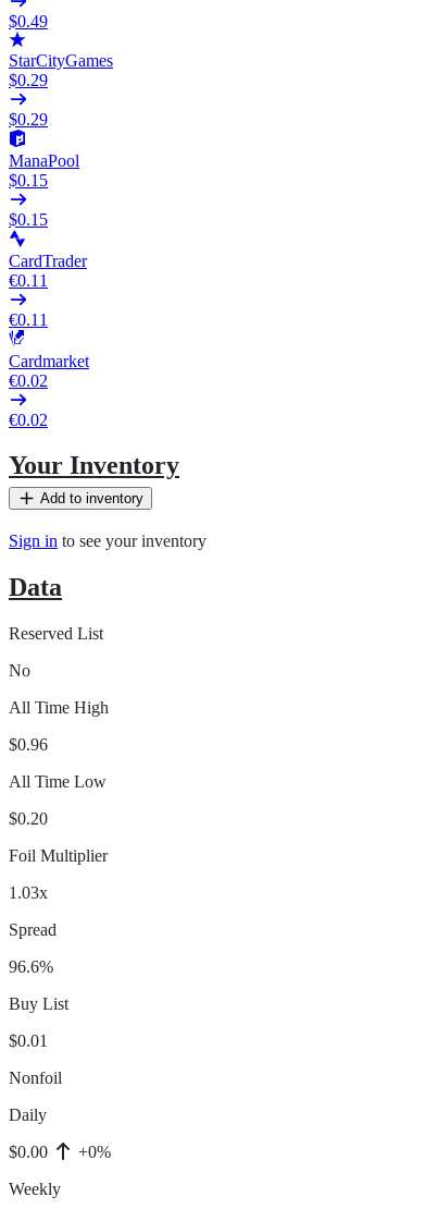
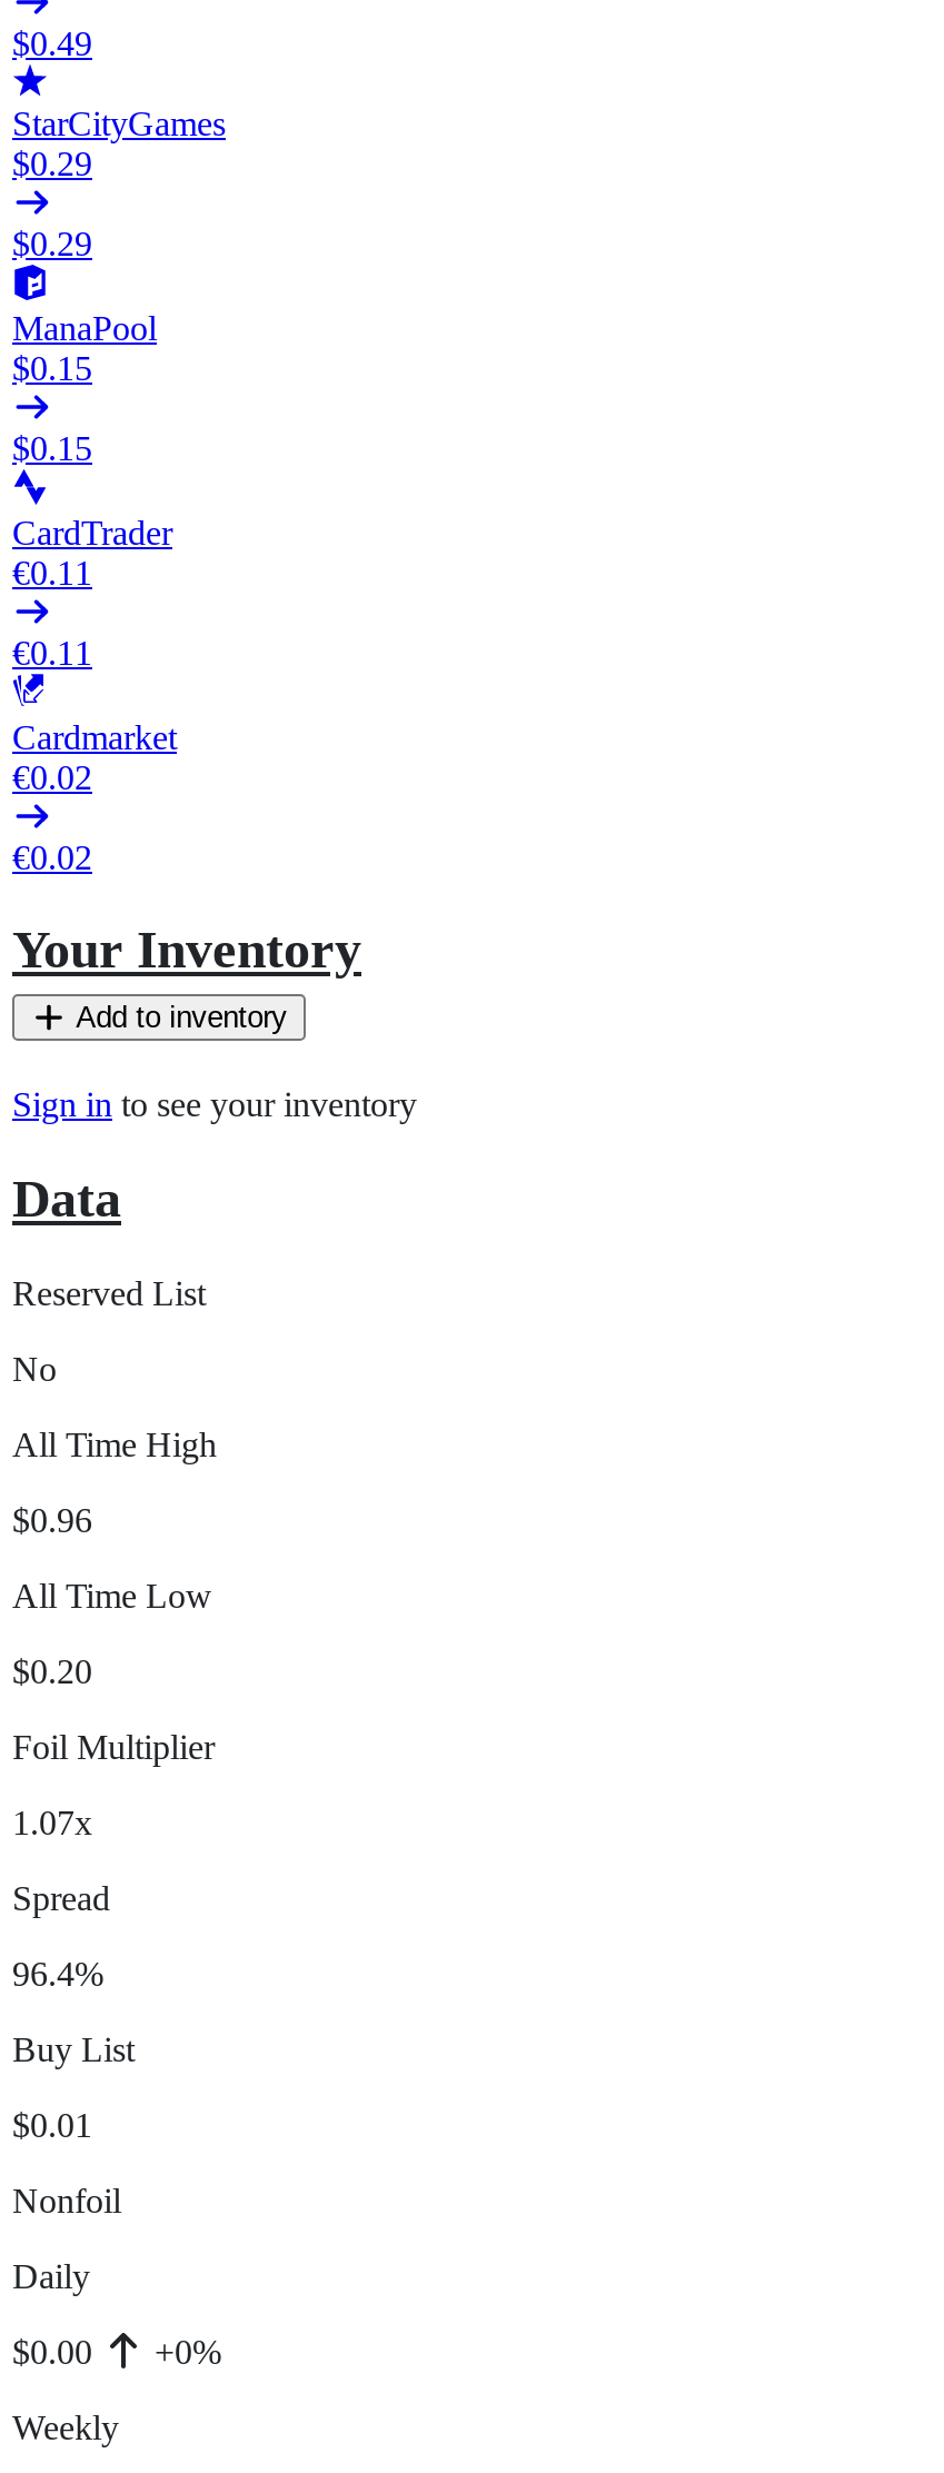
- 1.03x
+ 1.07x

- 96.6%
+ 96.4%
